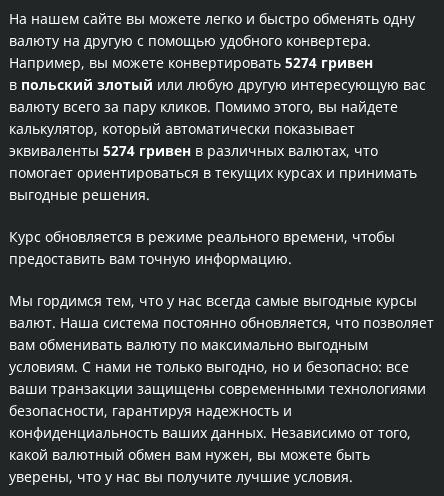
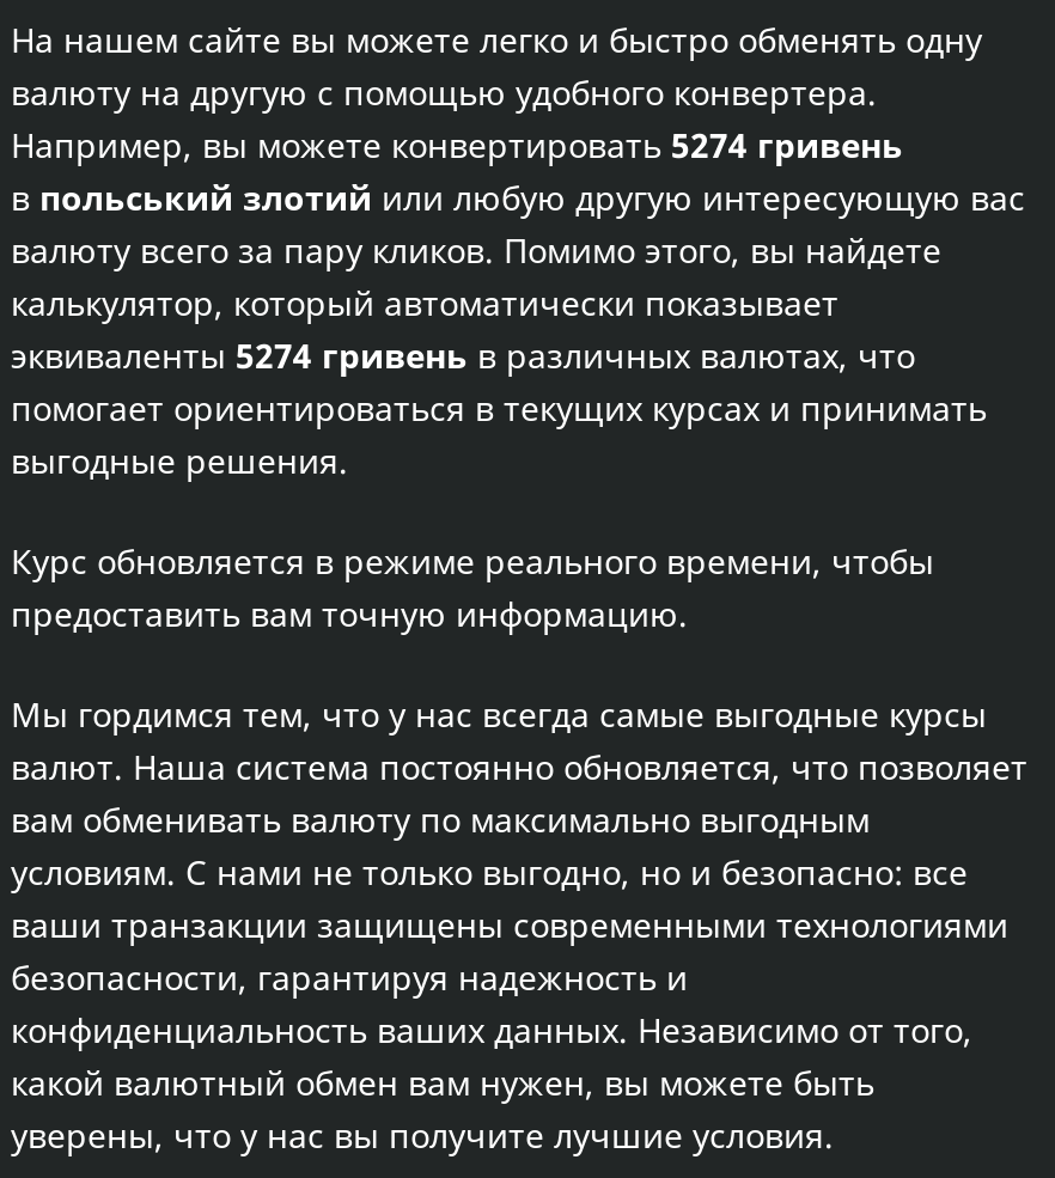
- Например, вы можете конвертировать 5274 гривен
+ Например, вы можете конвертировать 5274 гривень

- в польский злотый или любую другую интересующую вас
+ в польський злотий или любую другую интересующую вас

- эквиваленты 5274 гривен в различных валютах, что
+ эквиваленты 5274 гривень в различных валютах, что
